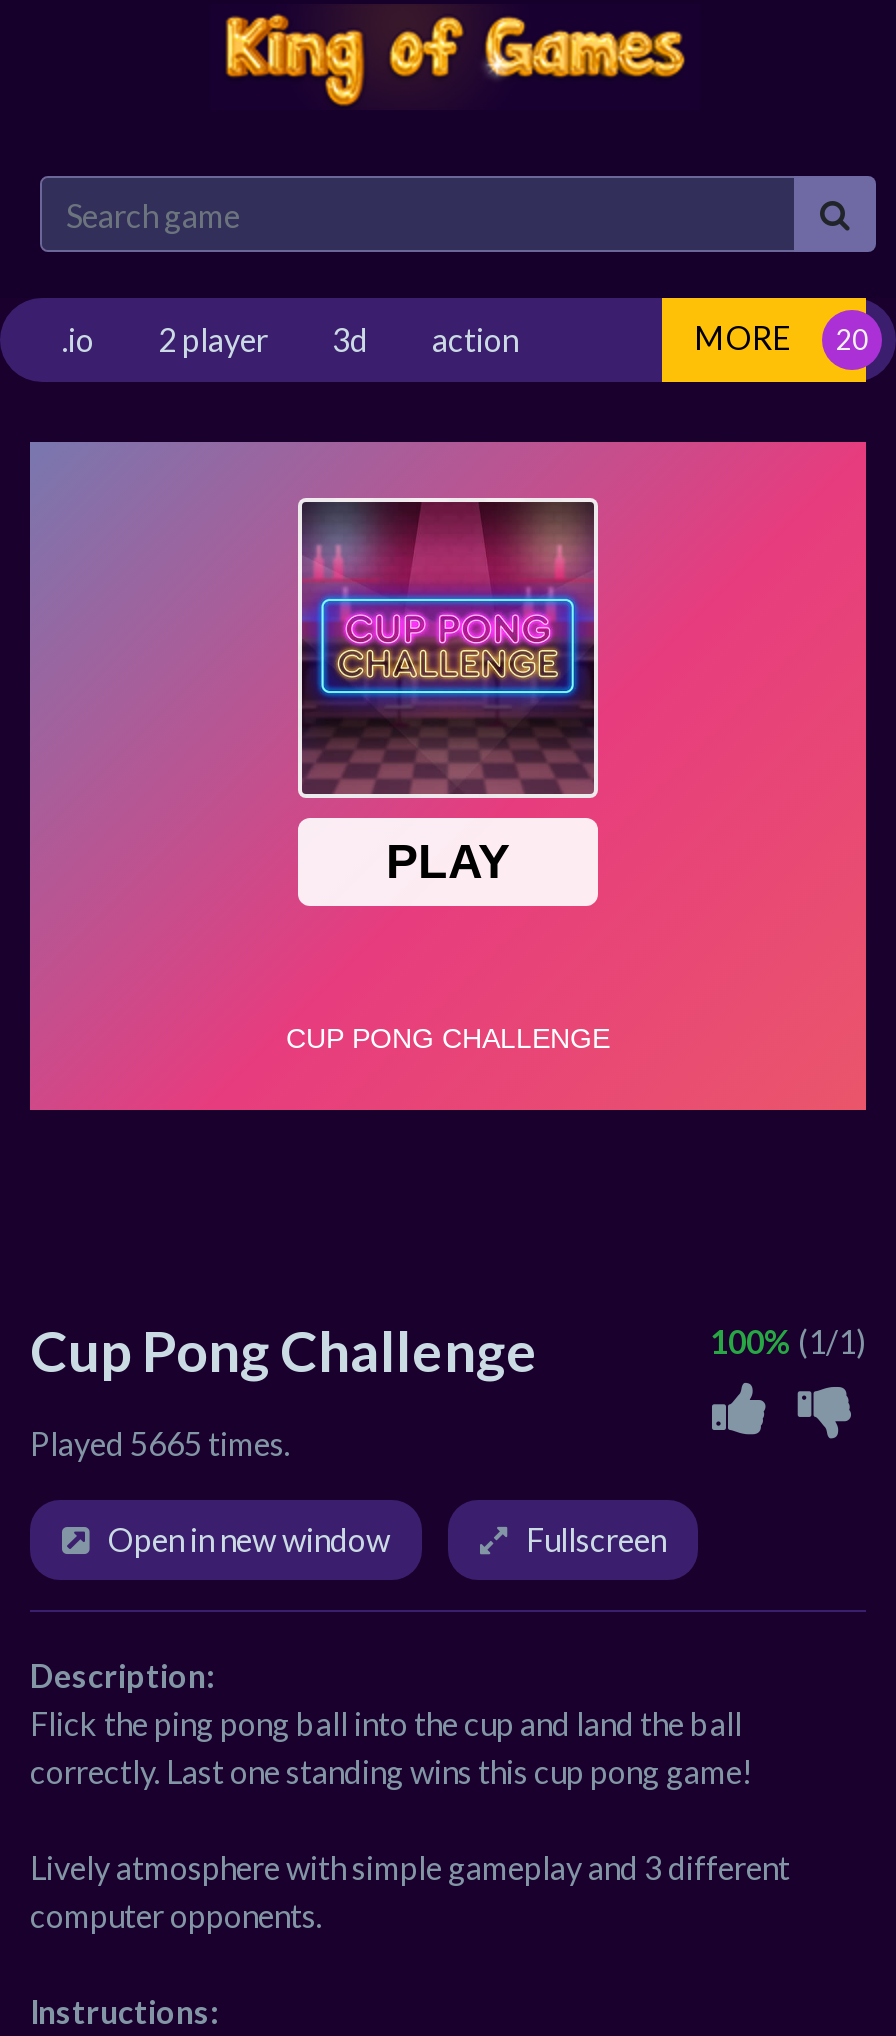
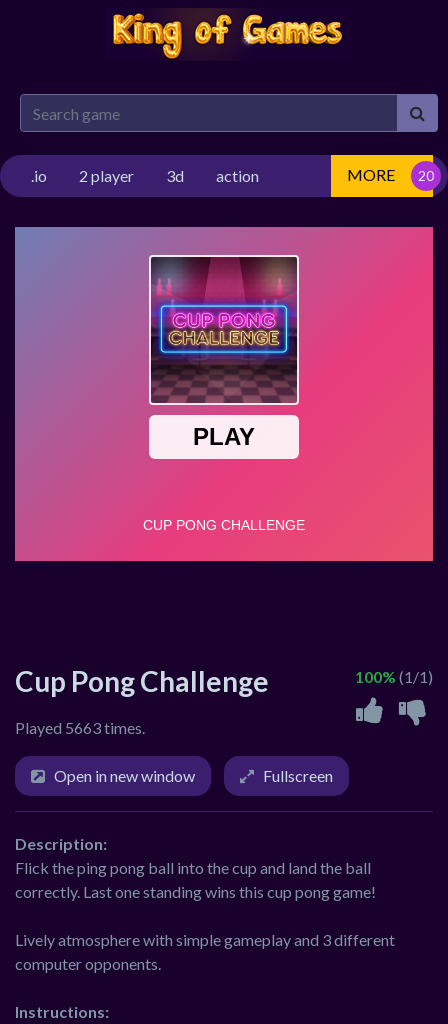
- Played 5665 times.
+ Played 5663 times.
